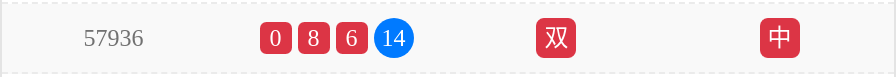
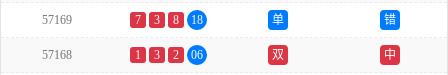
- 57936
- 0
+ 57169
+ 7
+ 3

- 6
- 14
+ 18
+ 单
+ 错
+ 57168
+ 1
+ 3
+ 2
+ 06
